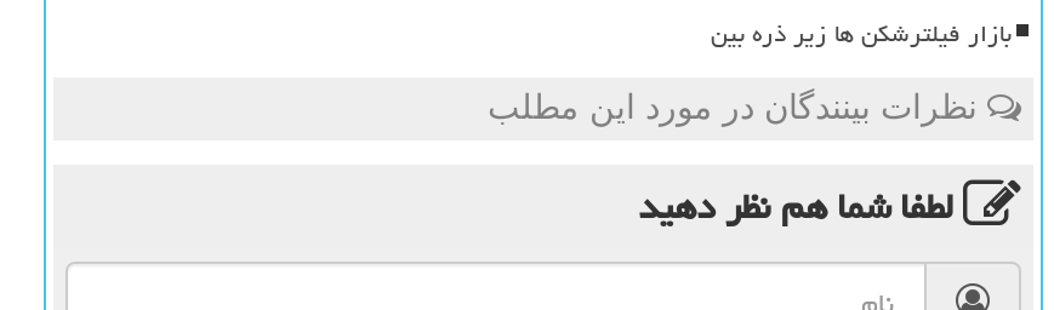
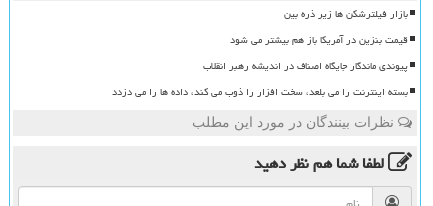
+ قیمت بنزین در آمریکا باز هم بیشتر می شود
+ پیوندی ماندگار جایگاه اصناف در اندیشه رهبر انقلاب
+ بسته اینترنت را می بلعد، سخت افزار را ذوب می کند، داده ها را می دزدد
